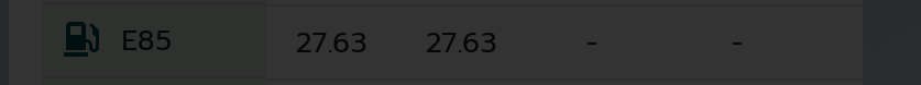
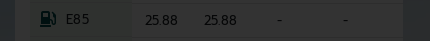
- 27.63
+ 25.88

- 27.63
+ 25.88
